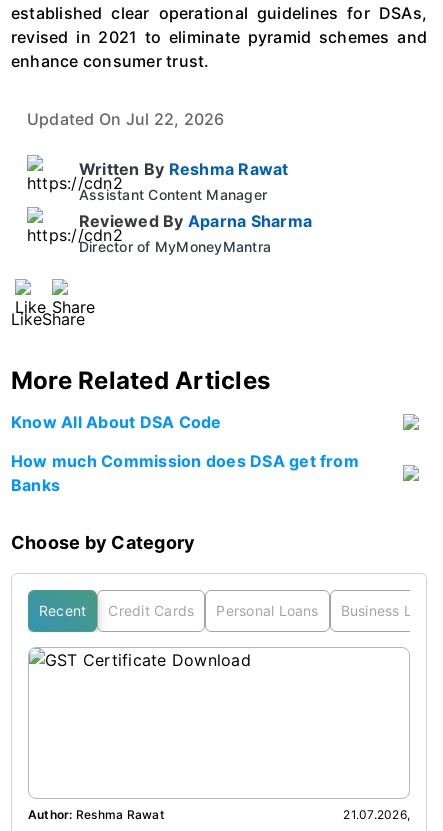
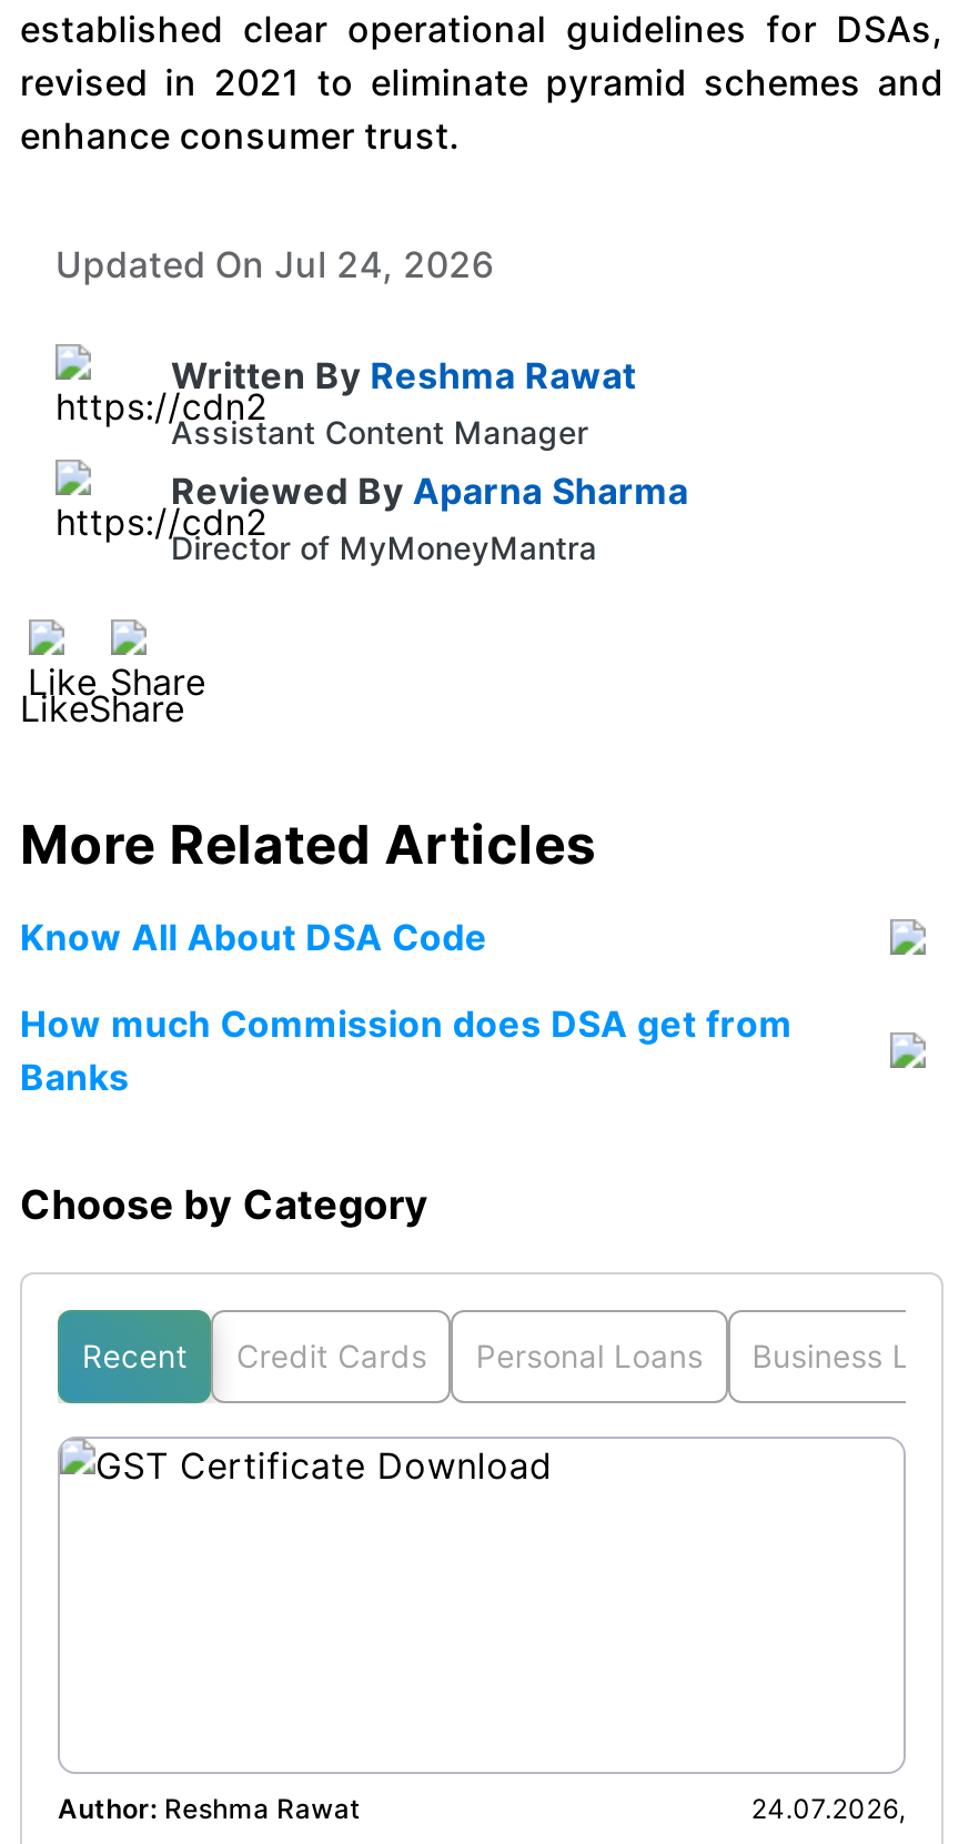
- Updated On Jul 22, 2026
+ Updated On Jul 24, 2026

- 21.07.2026,
+ 24.07.2026,
